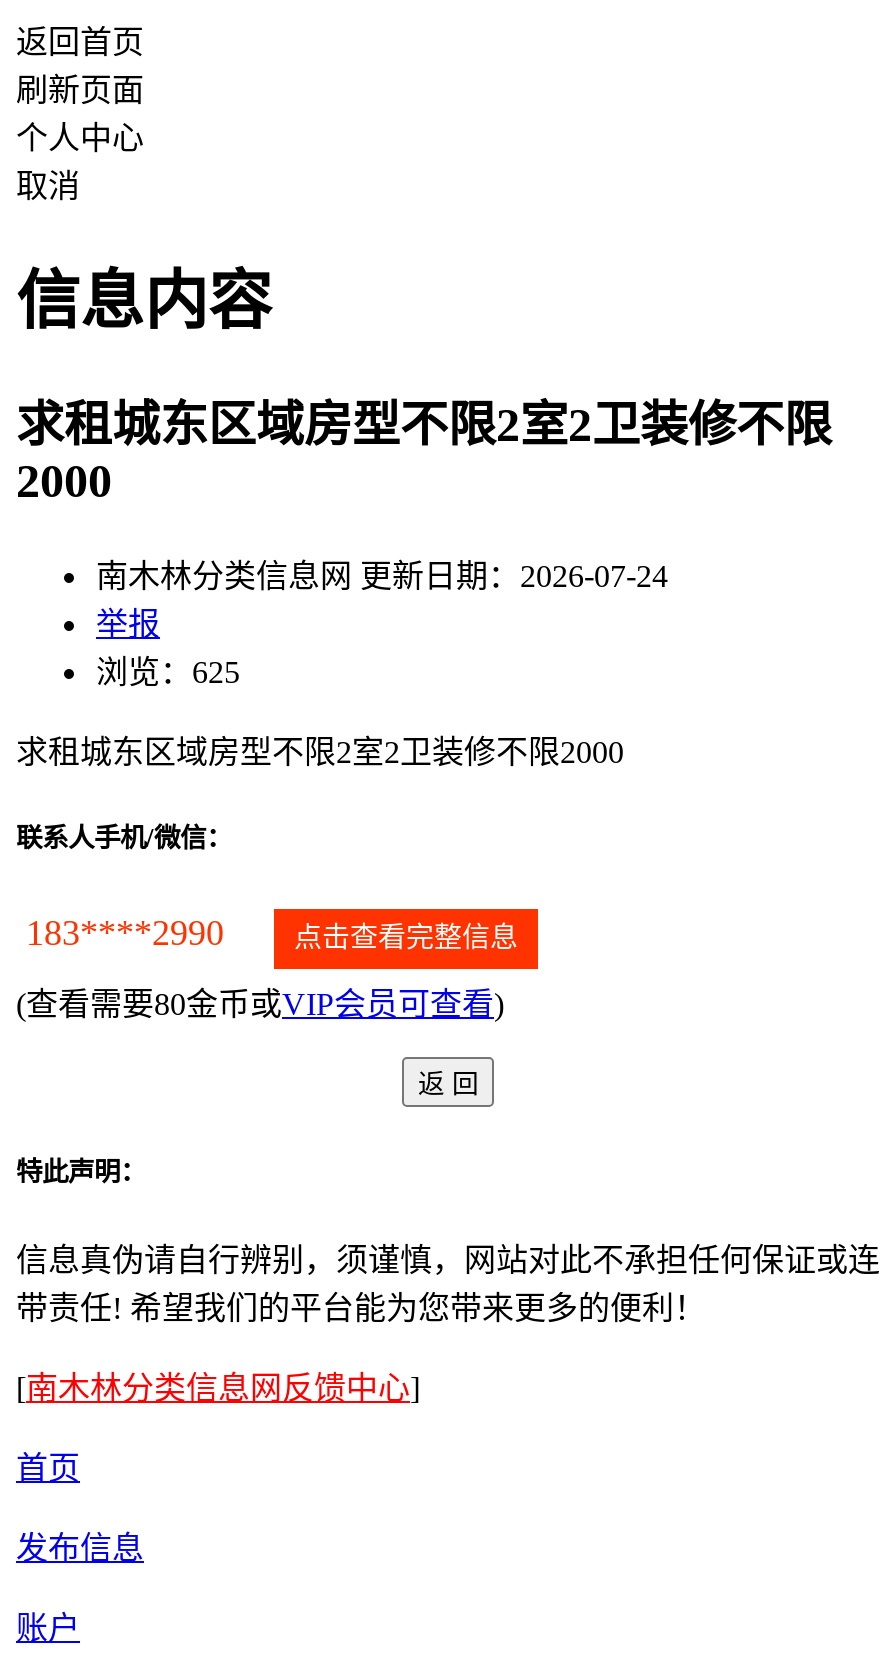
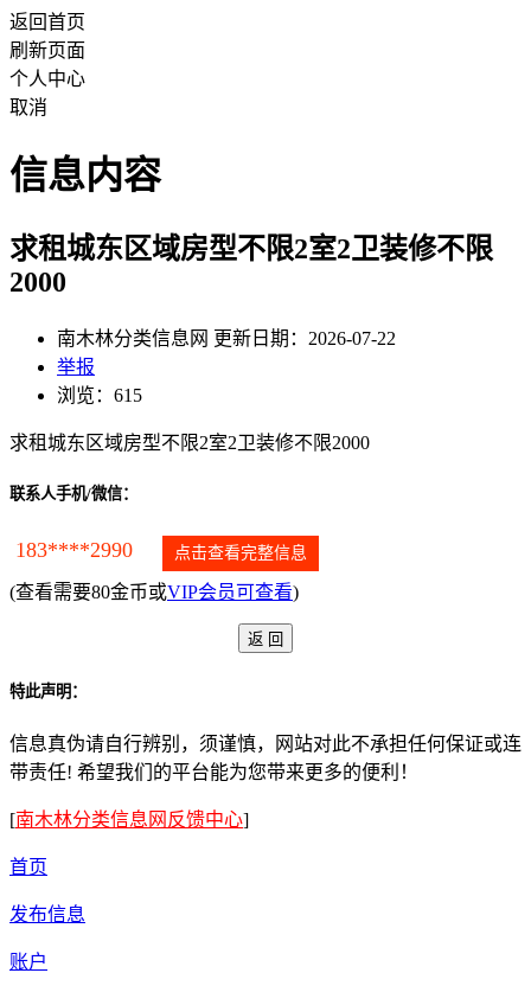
- 南木林分类信息网 更新日期：2026-07-24
+ 南木林分类信息网 更新日期：2026-07-22

- 浏览：625
+ 浏览：615
